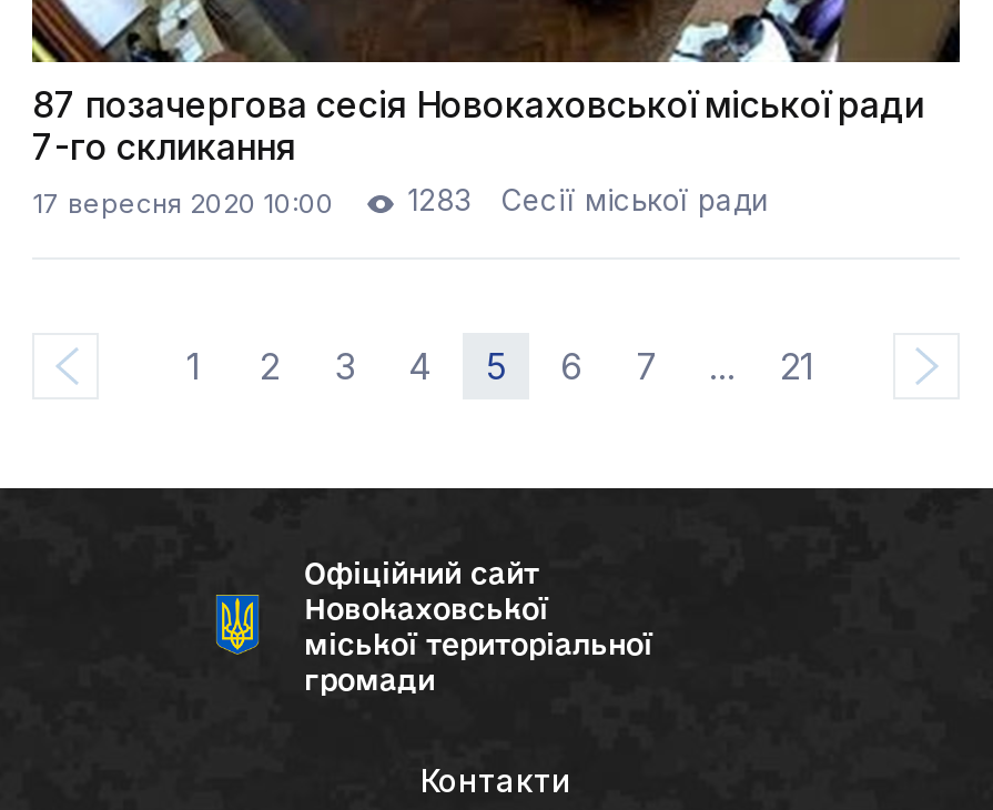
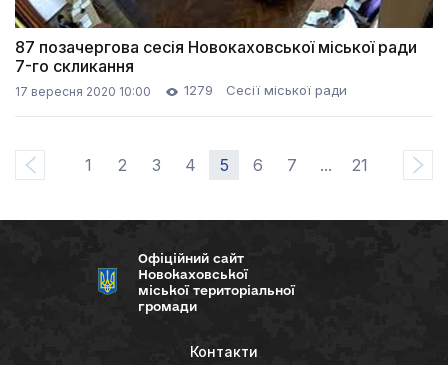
- 17 вересня 2020 10:00 1283 Сесії міської ради
+ 17 вересня 2020 10:00 1279 Сесії міської ради
